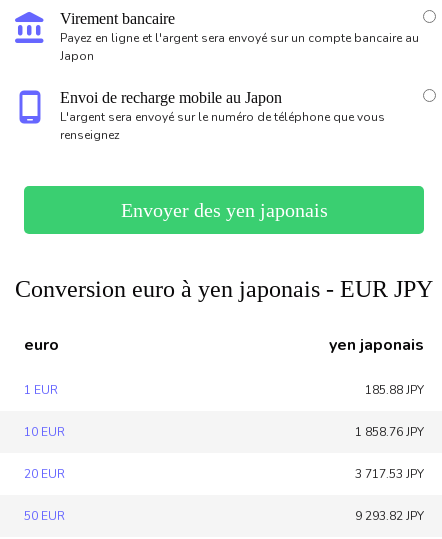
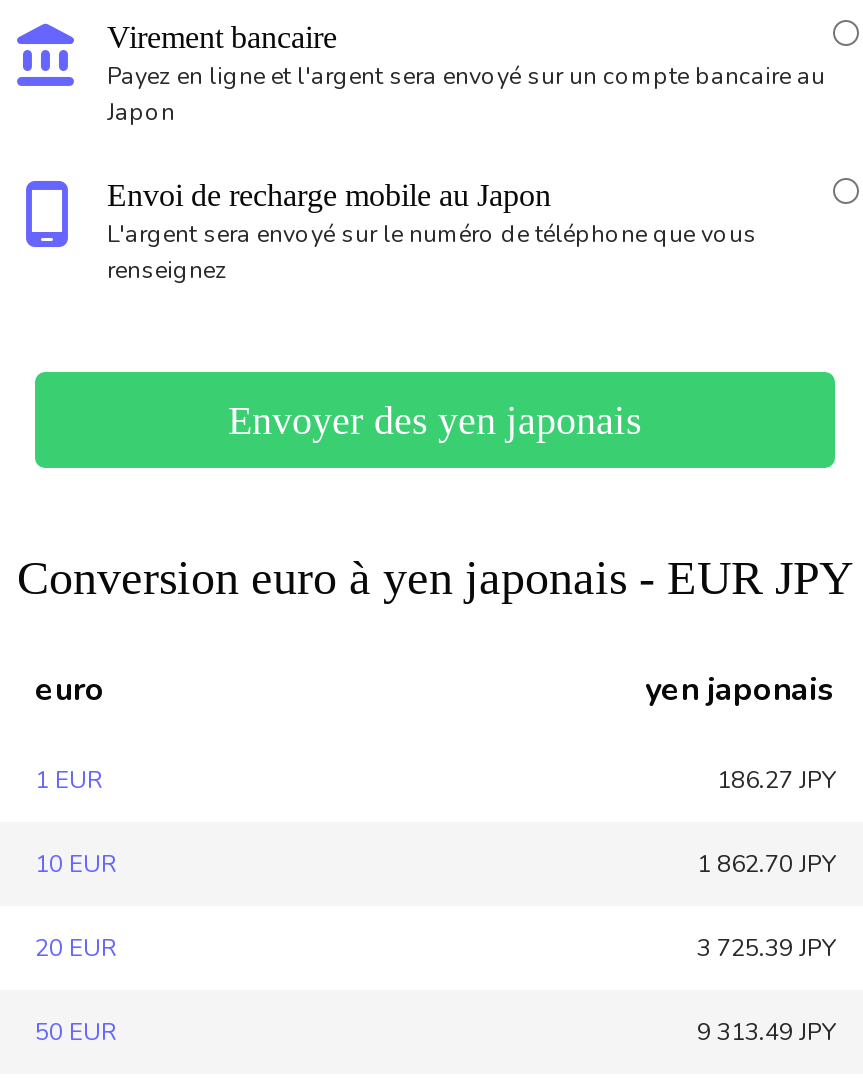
- 185.88 JPY
+ 186.27 JPY

- 1 858.76 JPY
+ 1 862.70 JPY

- 3 717.53 JPY
+ 3 725.39 JPY

- 9 293.82 JPY
+ 9 313.49 JPY
